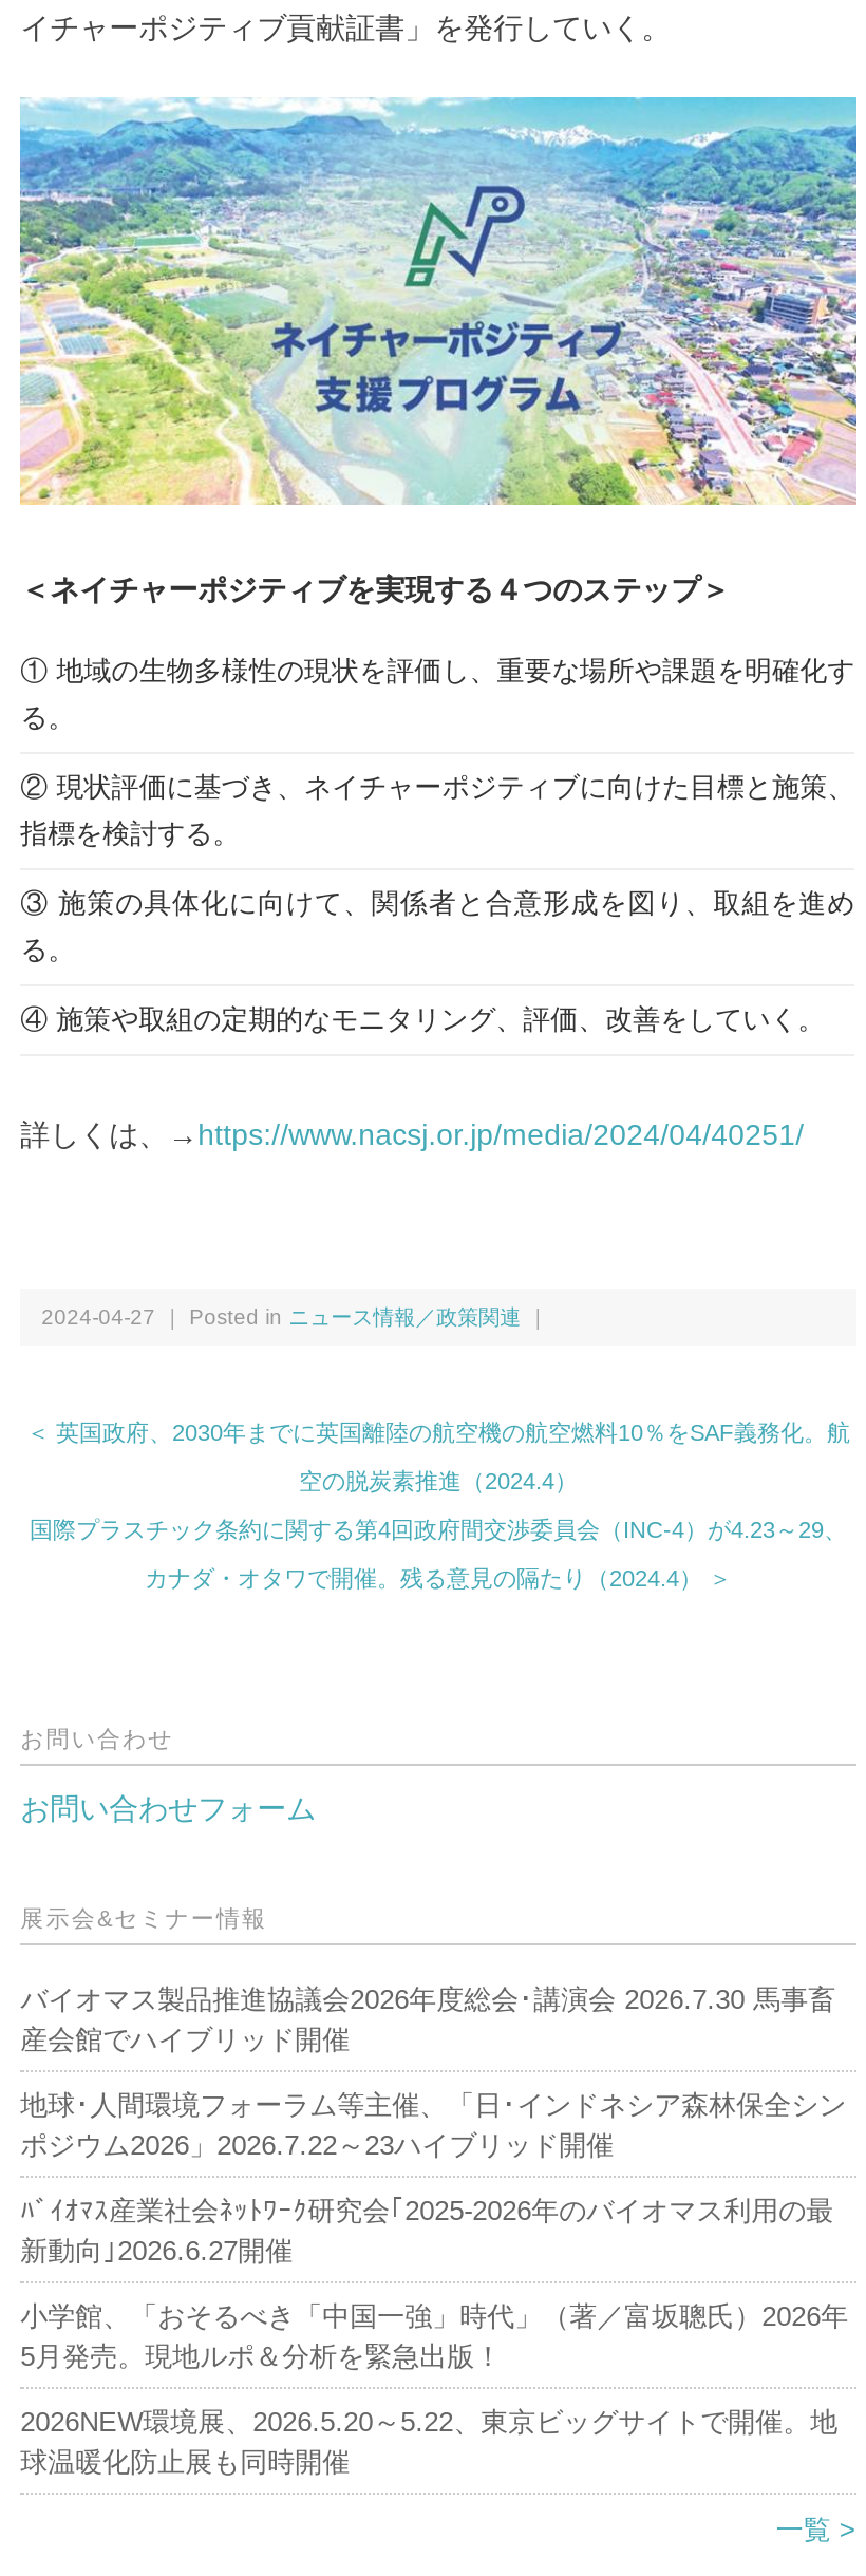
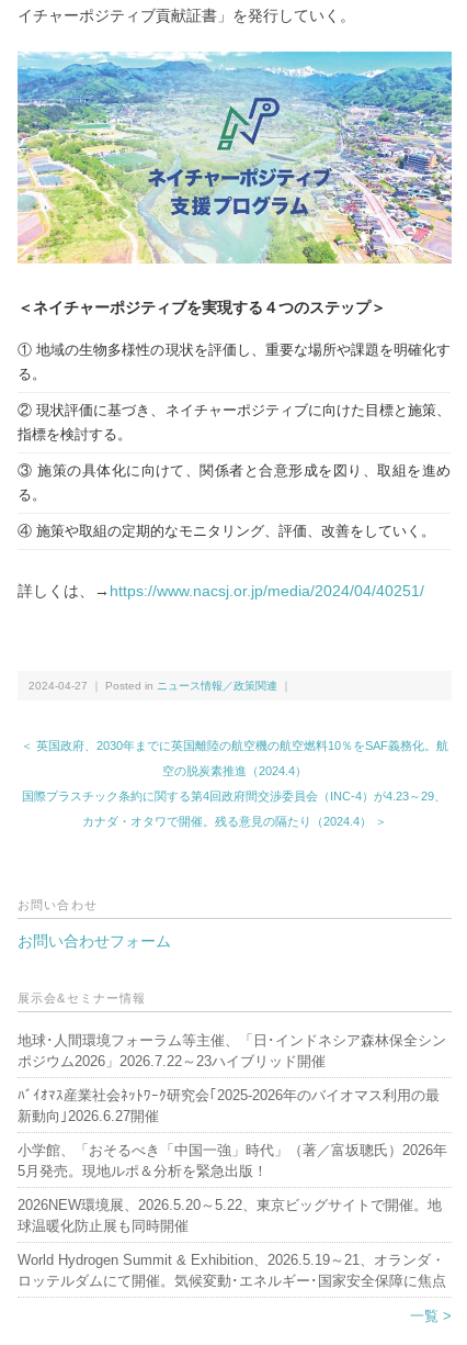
- バイオマス製品推進協議会2026年度総会･講演会 2026.7.30 馬事畜
- 産会館でハイブリッド開催

moved up: 地球･人間環境フォーラム等主催、「日･インドネシア森林保全シン | ポジウム2026」2026.7.22～23ハイブリッド開催 | 新動向｣2026.6.27開催 | 小学館、「おそるべき「中国一強」時代」（著／富坂聰氏）2026年 | 5月発売。現地ルポ＆分析を緊急出版！ | 2026NEW環境展、2026.5.20～5.22、東京ビッグサイトで開催。地 | 球温暖化防止展も同時開催

+ World Hydrogen Summit & Exhibition、2026.5.19～21、オランダ・
+ ロッテルダムにて開催。気候変動･エネルギー･国家安全保障に焦点
